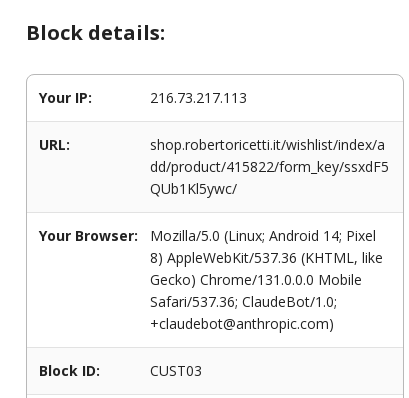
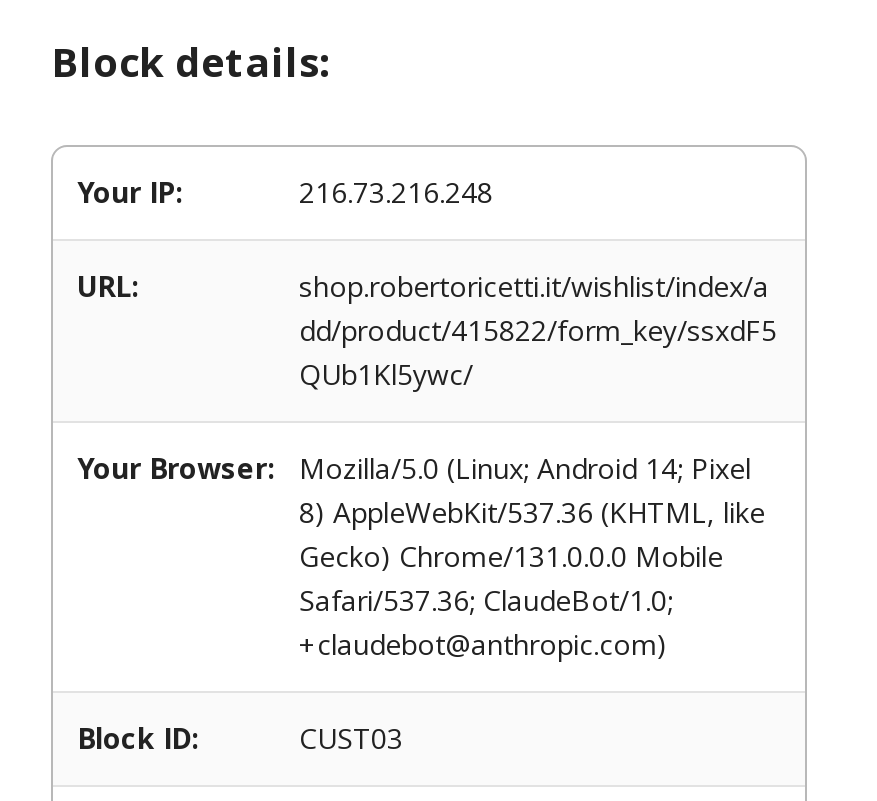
- 216.73.217.113
+ 216.73.216.248
